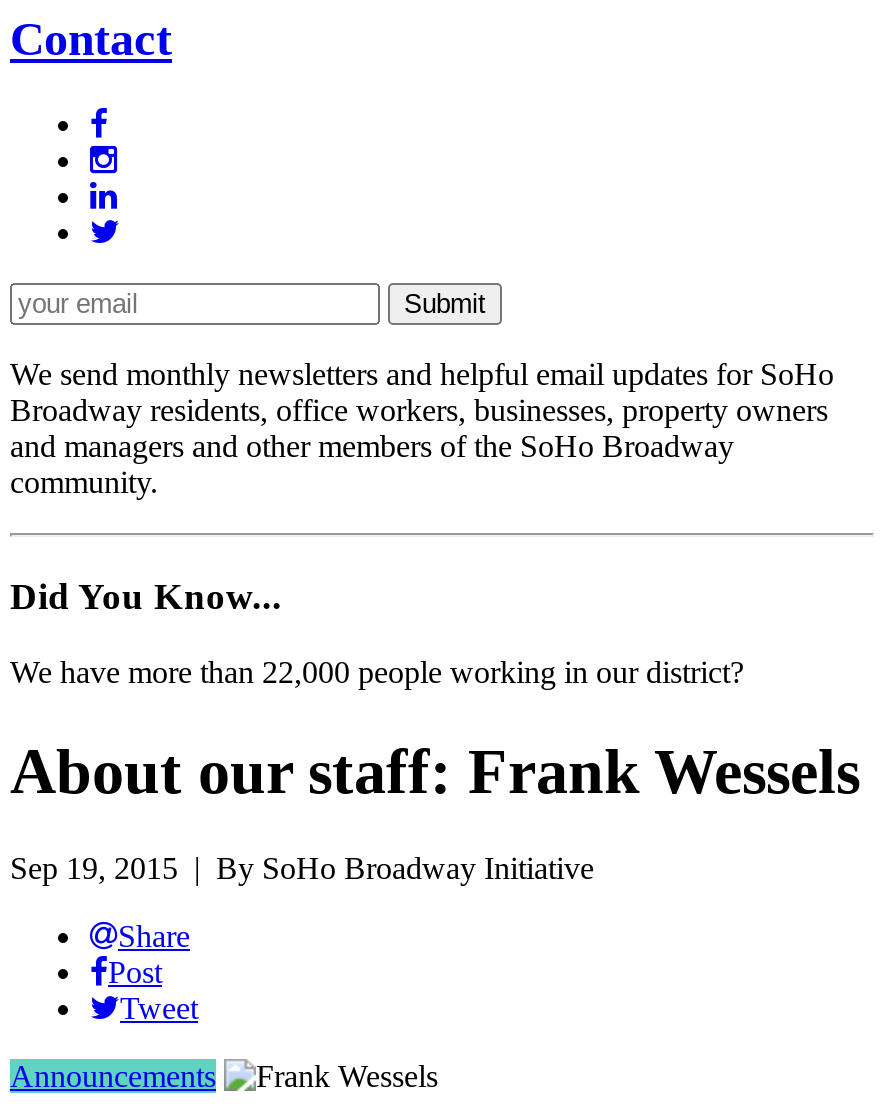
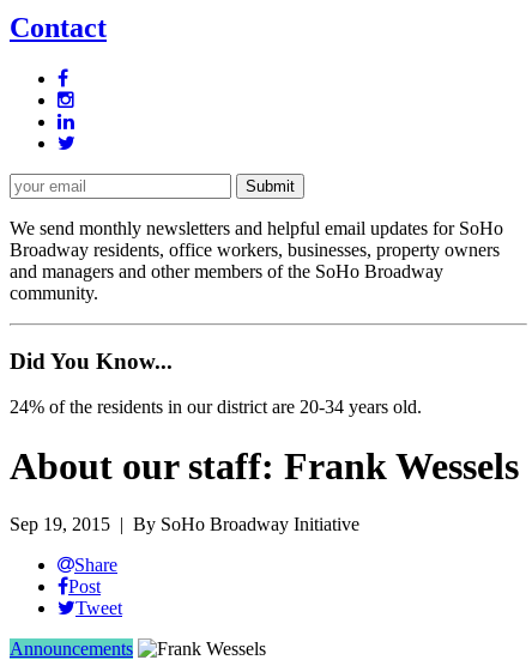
- We have more than 22,000 people working in our district?
+ 24% of the residents in our district are 20-34 years old.
